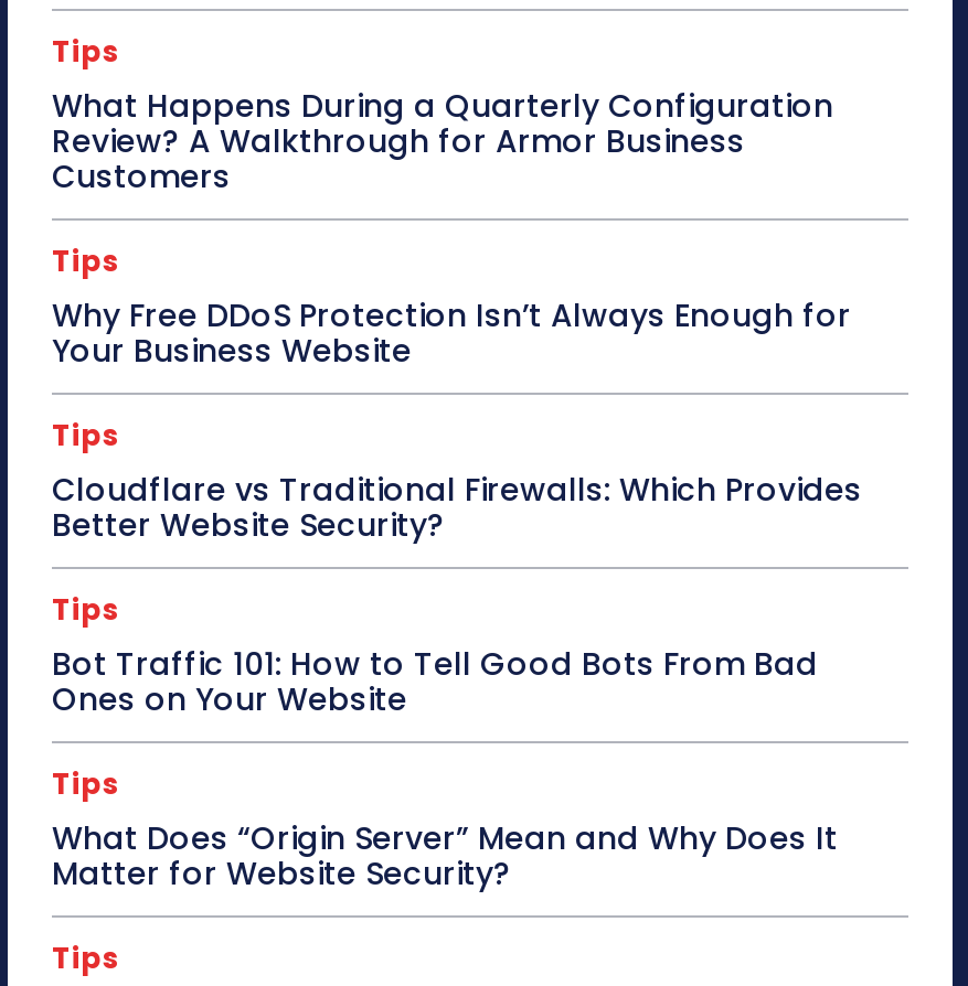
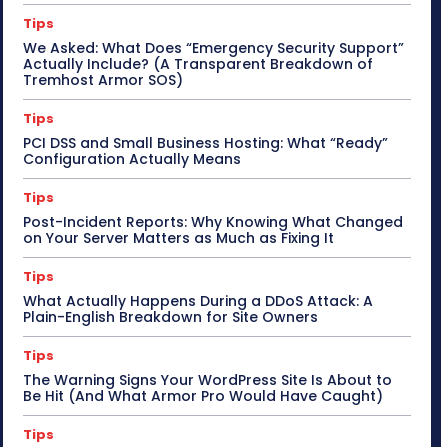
- What Happens During a Quarterly Configuration
- Review? A Walkthrough for Armor Business
- Customers
+ We Asked: What Does “Emergency Security Support”
+ Actually Include? (A Transparent Breakdown of
+ Tremhost Armor SOS)

- Why Free DDoS Protection Isn’t Always Enough for
- Your Business Website
+ PCI DSS and Small Business Hosting: What “Ready”
+ Configuration Actually Means

- Cloudflare vs Traditional Firewalls: Which Provides
- Better Website Security?
+ Post-Incident Reports: Why Knowing What Changed
+ on Your Server Matters as Much as Fixing It

- Bot Traffic 101: How to Tell Good Bots From Bad
- Ones on Your Website
+ What Actually Happens During a DDoS Attack: A
+ Plain-English Breakdown for Site Owners

- What Does “Origin Server” Mean and Why Does It
- Matter for Website Security?
+ The Warning Signs Your WordPress Site Is About to
+ Be Hit (And What Armor Pro Would Have Caught)
